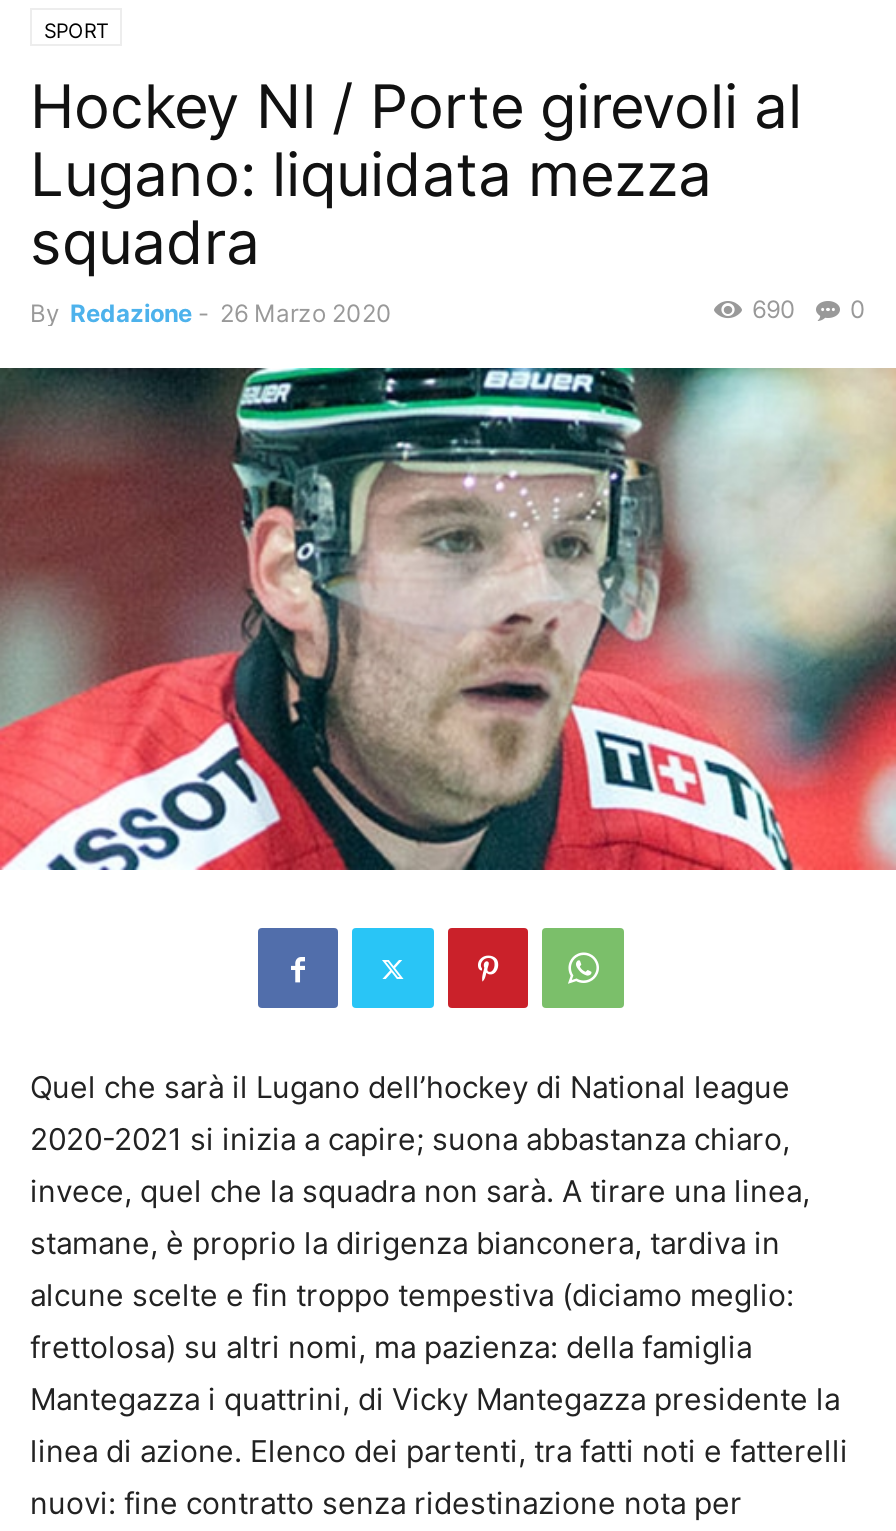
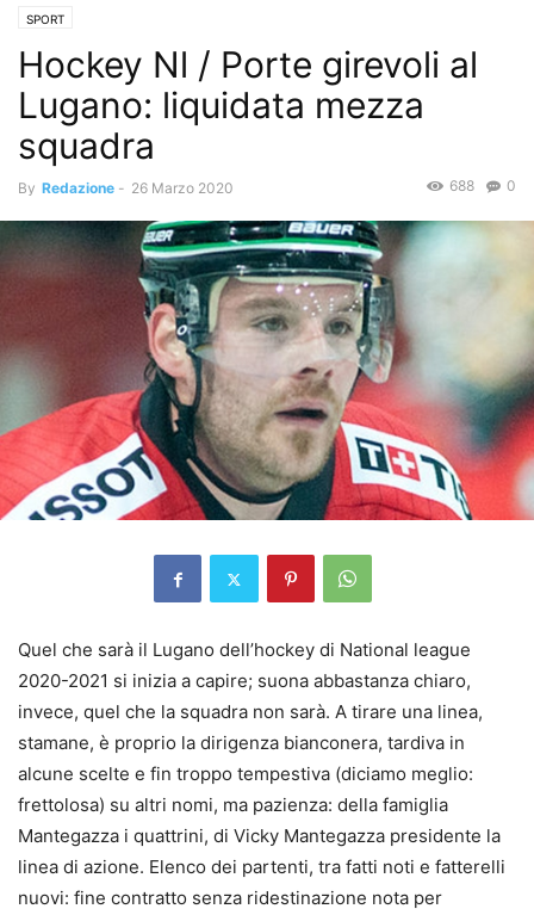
- 690 0
+ 688 0
